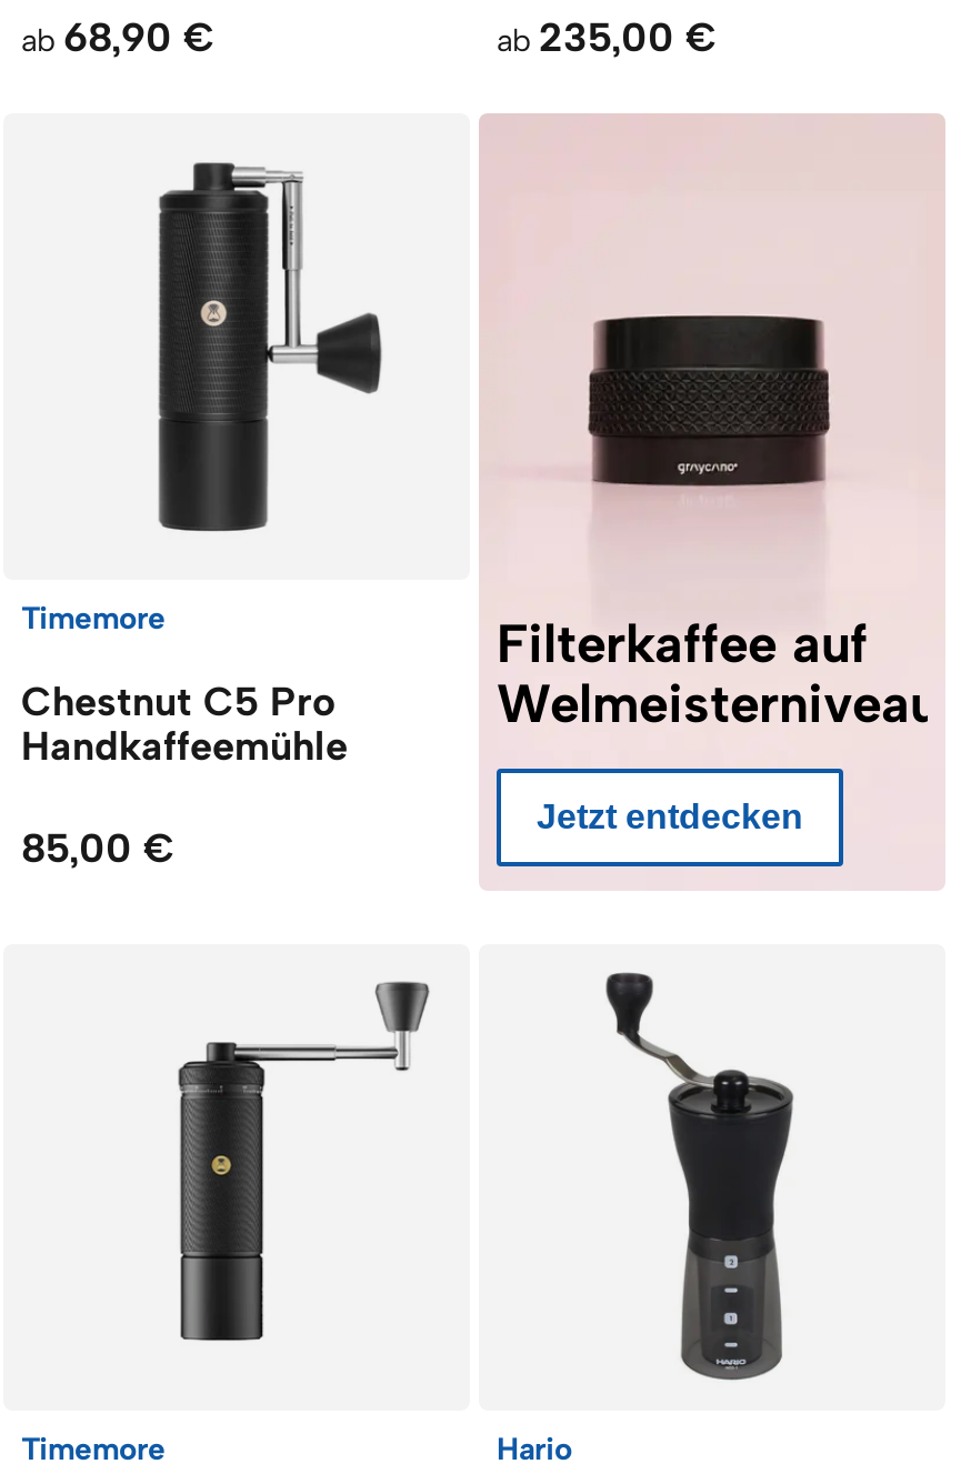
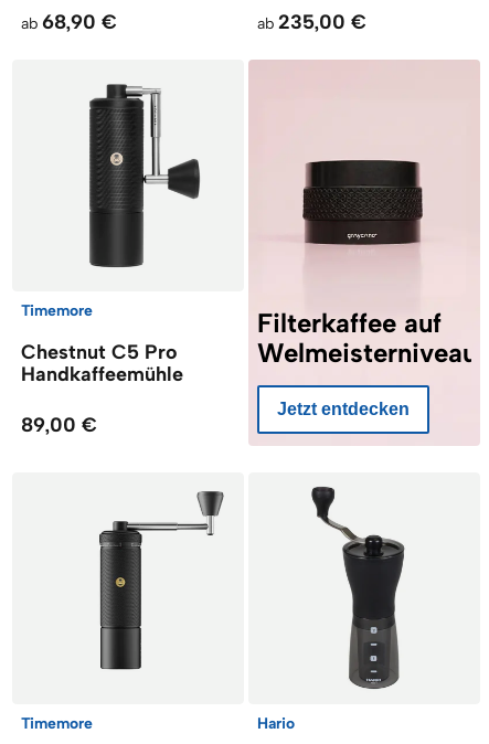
- 85,00 €
+ 89,00 €
